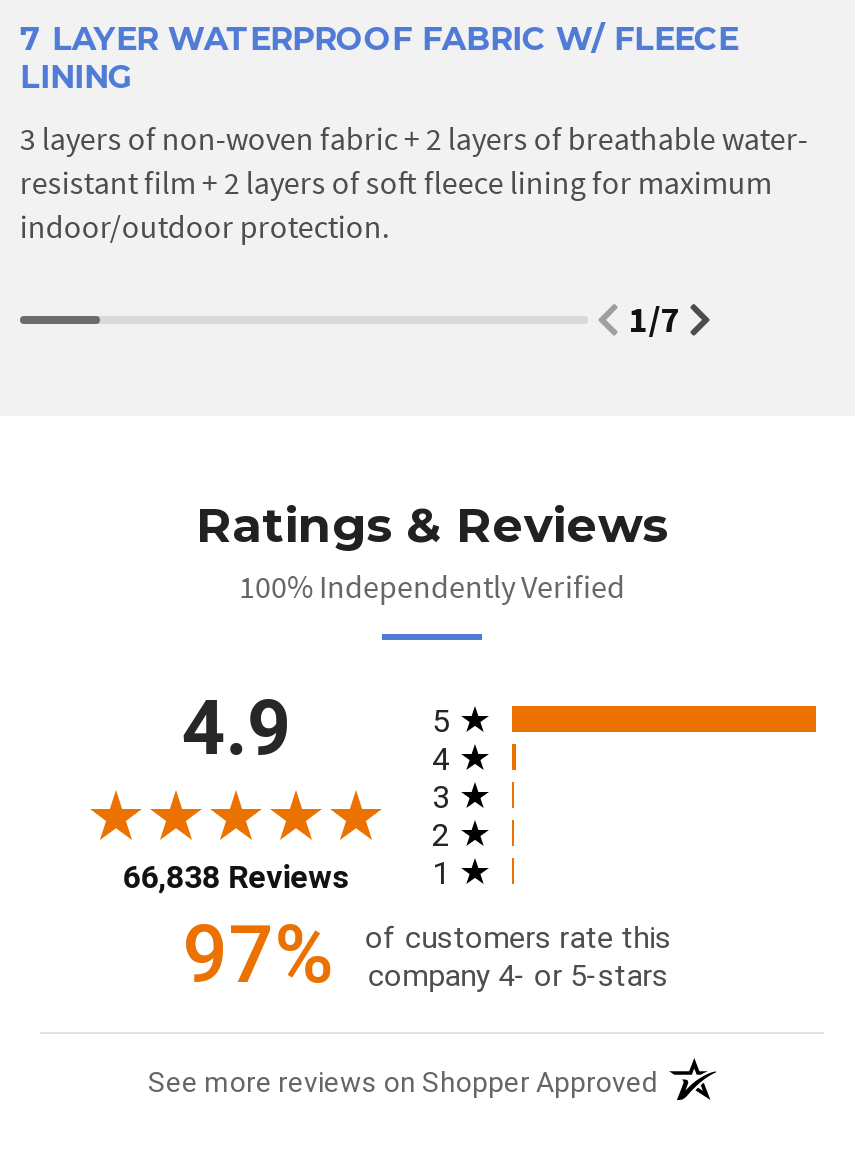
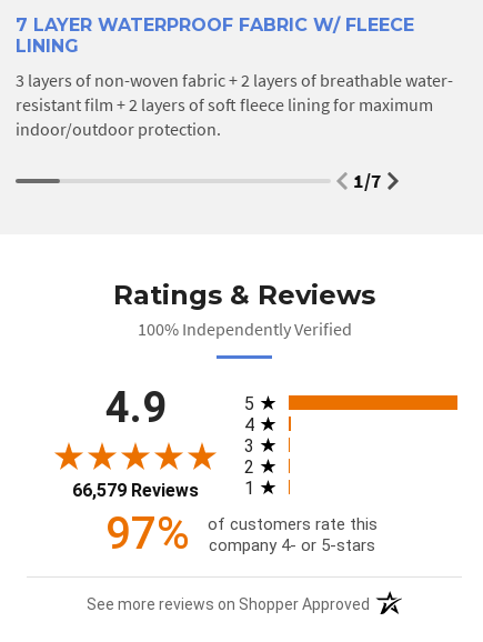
- 66,838 Reviews
+ 66,579 Reviews
